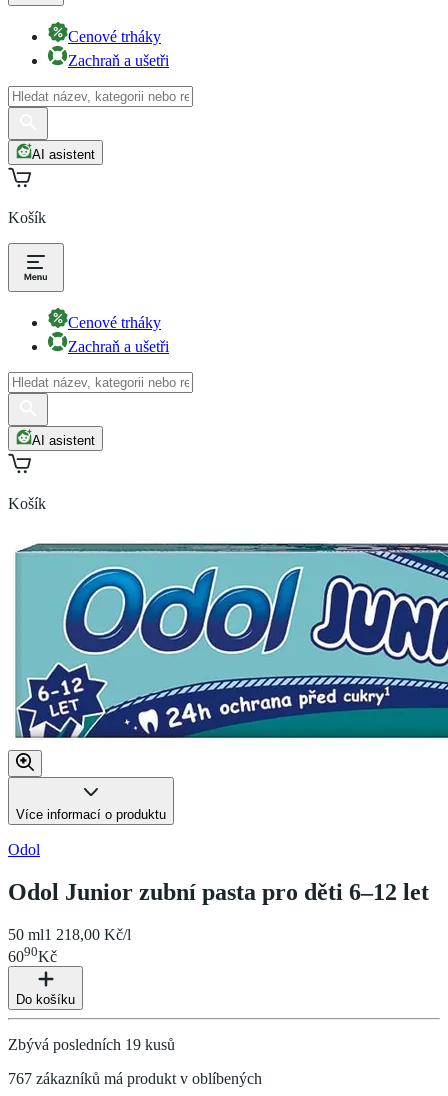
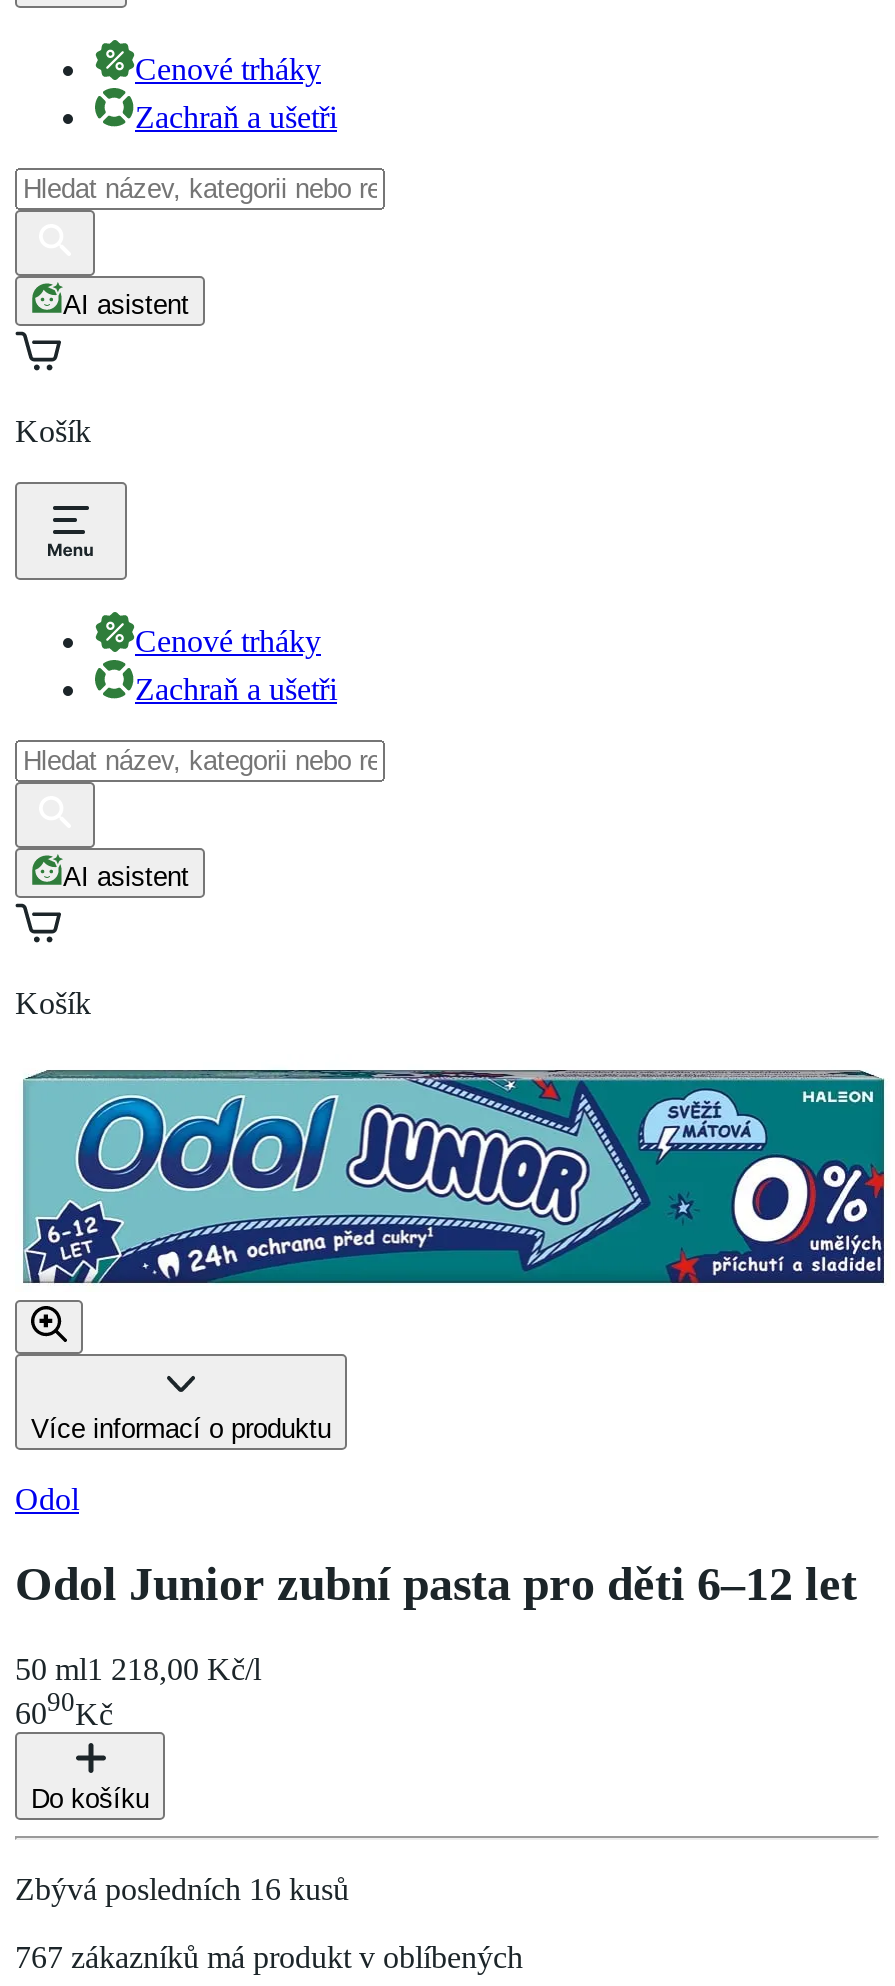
- [image]
+ [image]

- Zbývá posledních 19 kusů
+ Zbývá posledních 16 kusů
